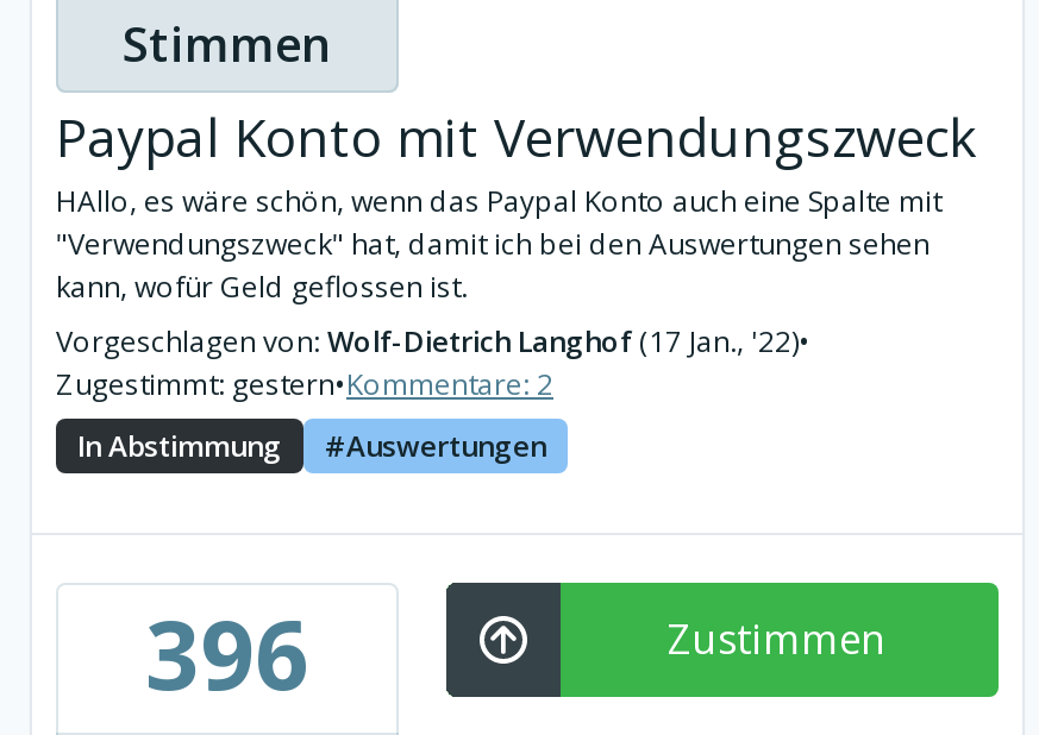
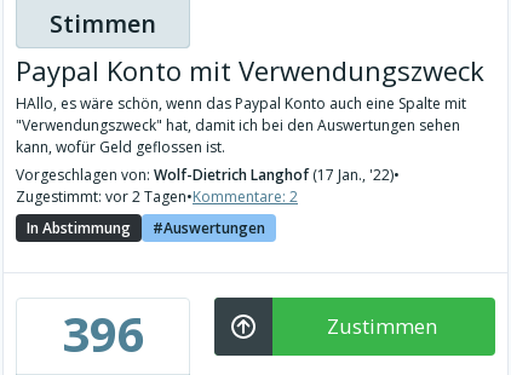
- Zugestimmt: gestern•Kommentare: 2
+ Zugestimmt: vor 2 Tagen•Kommentare: 2
